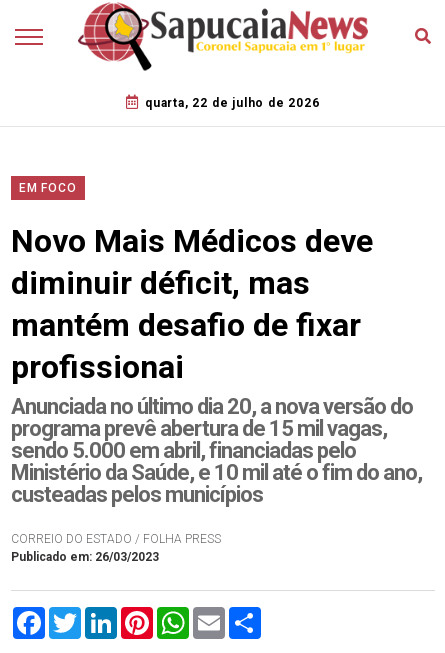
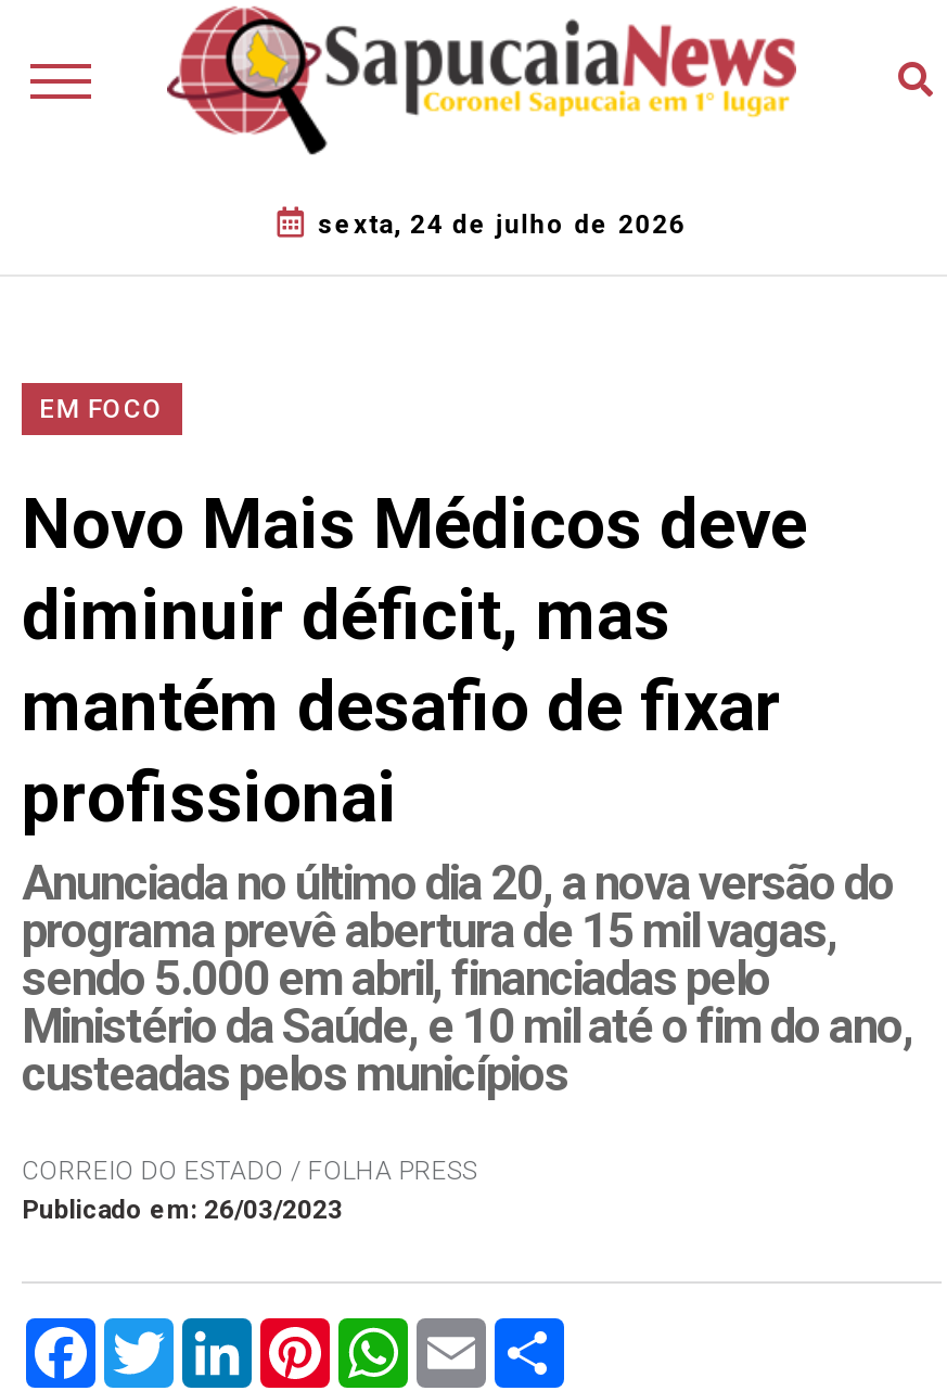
- quarta, 22 de julho de 2026
+ sexta, 24 de julho de 2026
